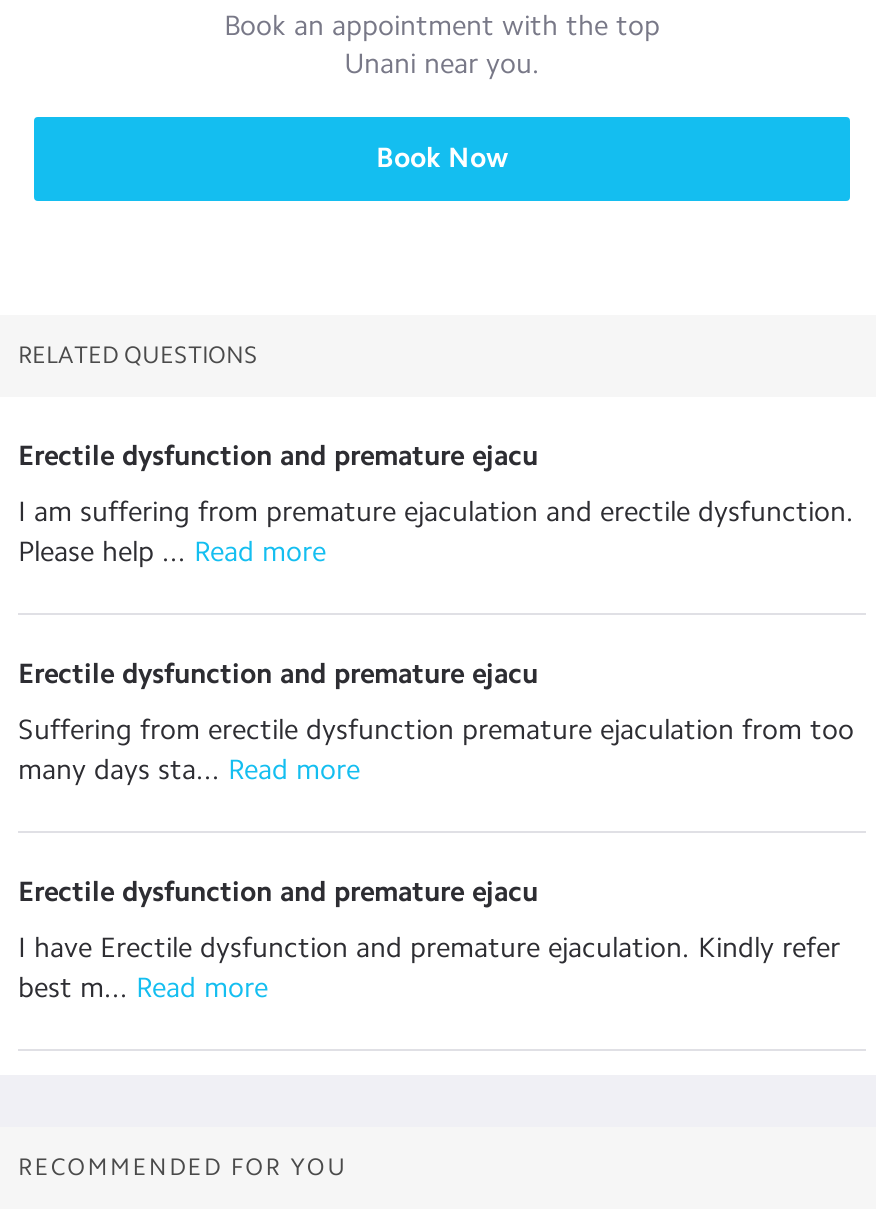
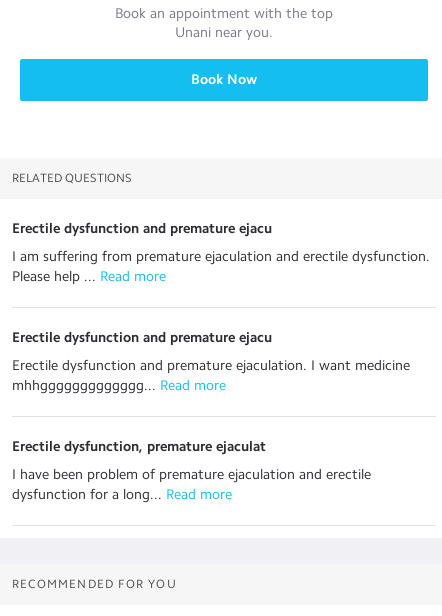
- Suffering from erectile dysfunction premature ejaculation from too
- many days sta... Read more
+ Erectile dysfunction and premature ejaculation. I want medicine
+ mhhggggggggggggg... Read more

- Erectile dysfunction and premature ejacu
+ Erectile dysfunction, premature ejaculat

- I have Erectile dysfunction and premature ejaculation. Kindly refer
- best m... Read more
+ I have been problem of premature ejaculation and erectile
+ dysfunction for a long... Read more
